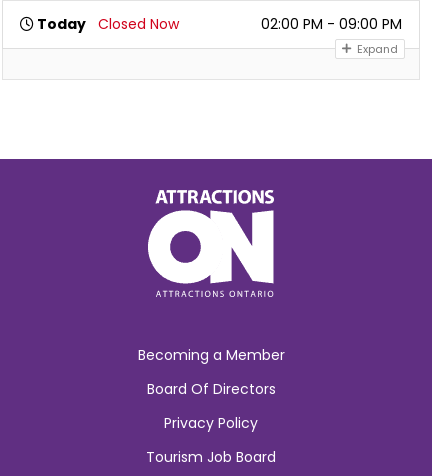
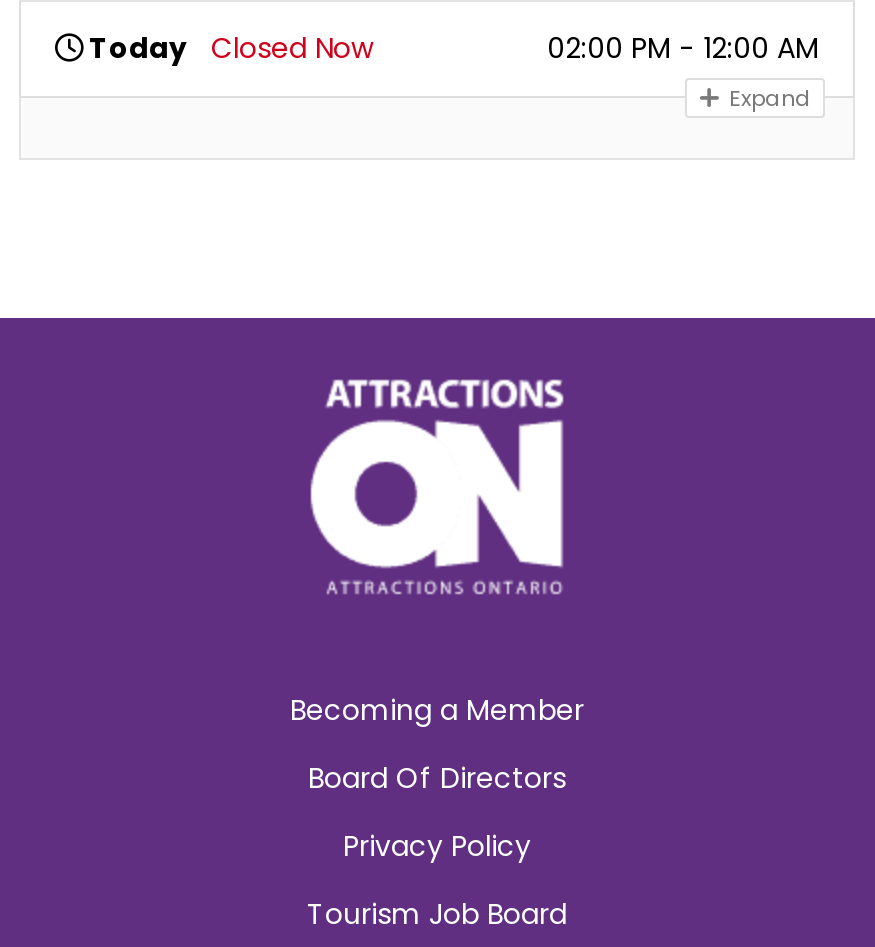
- 02:00 PM - 09:00 PM
+ 02:00 PM - 12:00 AM
